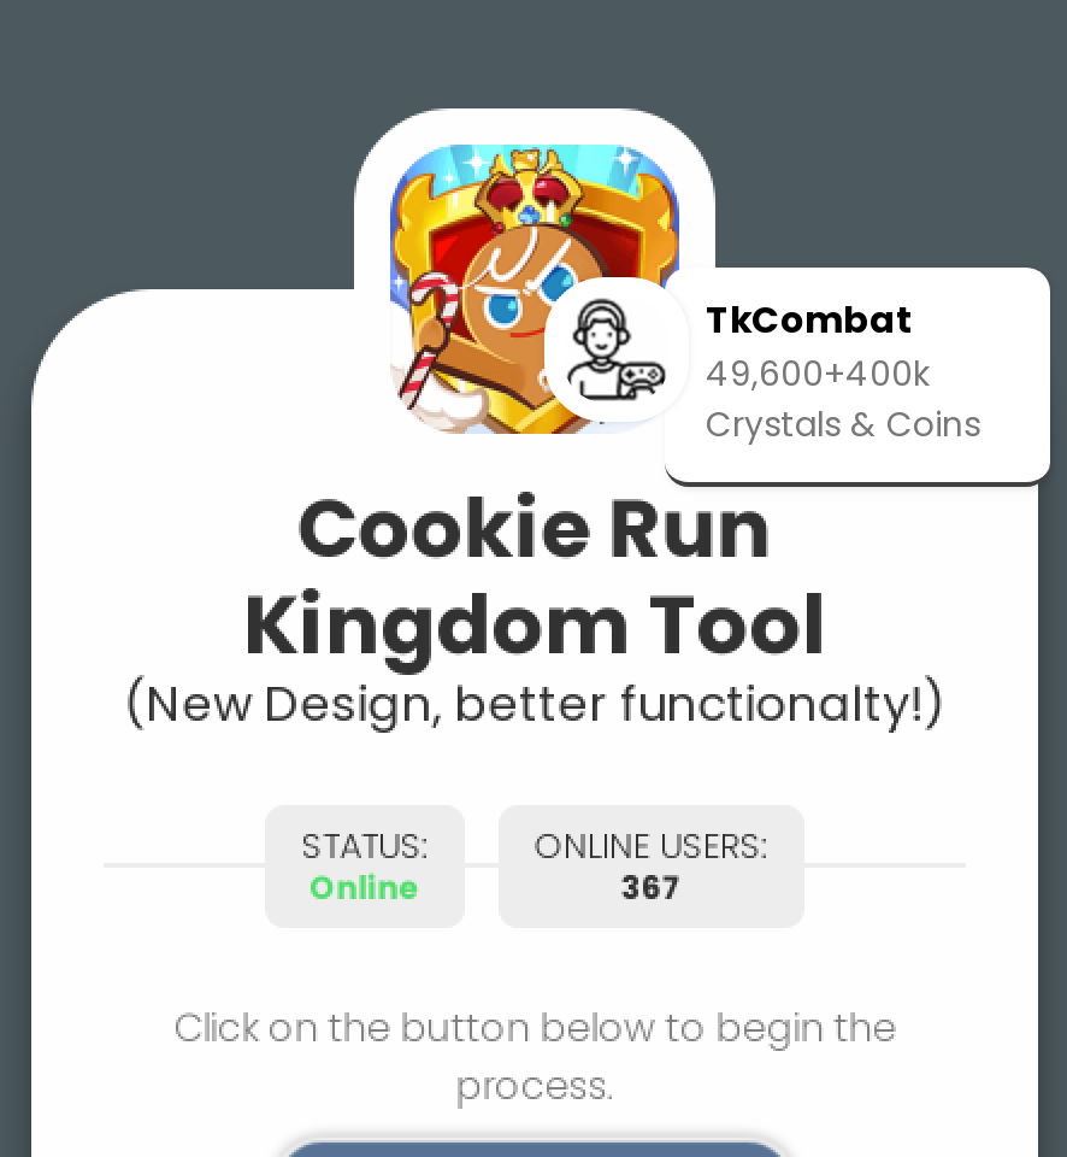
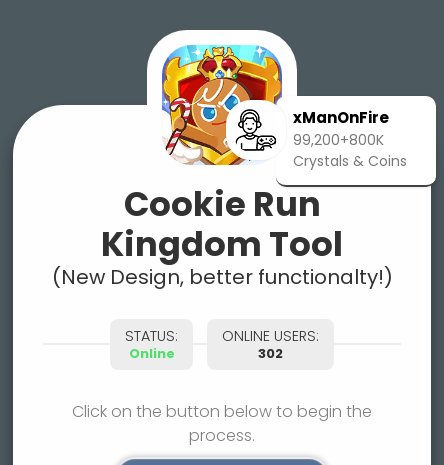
- TkCombat
- 49,600+400k
+ xManOnFire
+ 99,200+800K

- 367
+ 302
